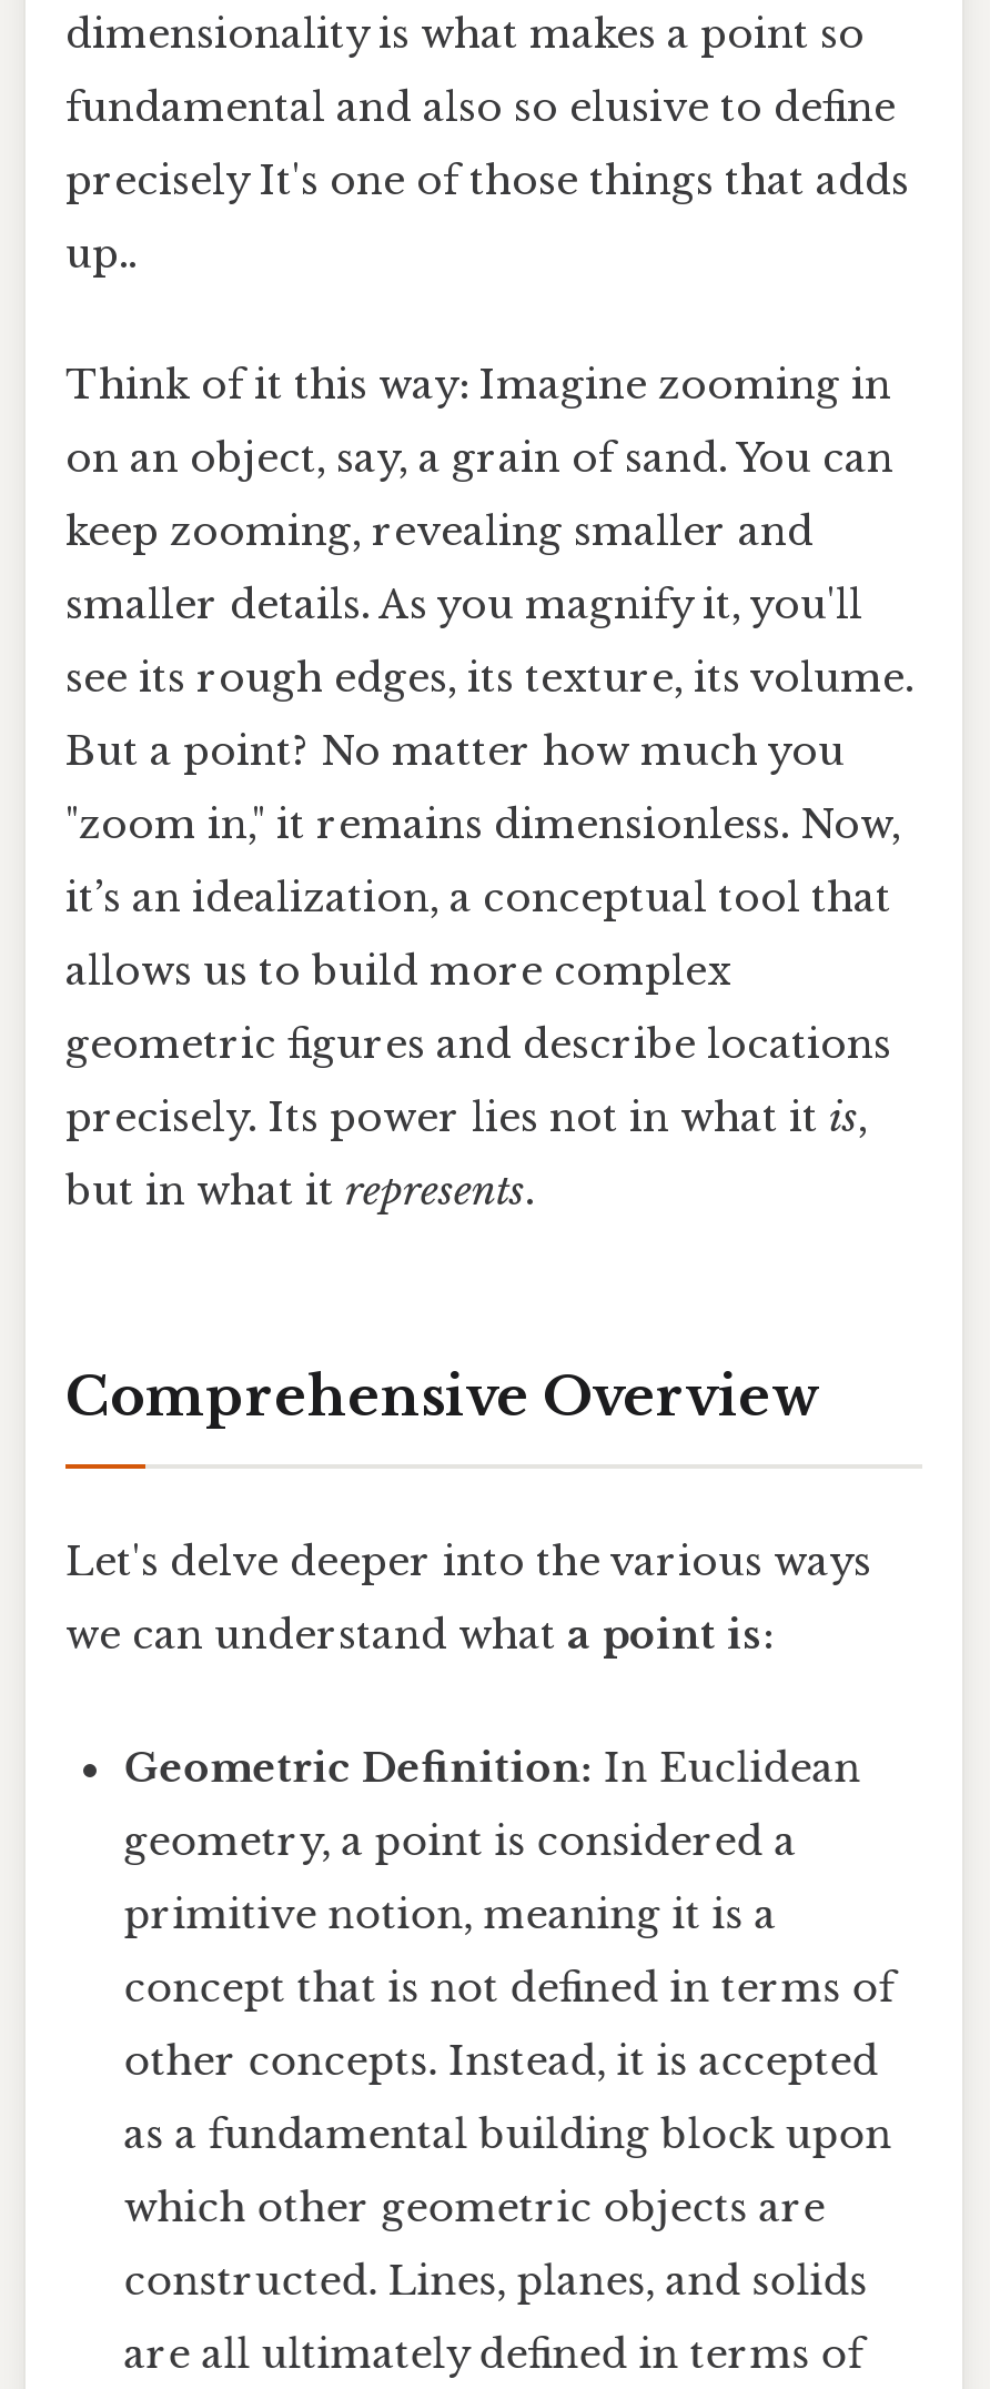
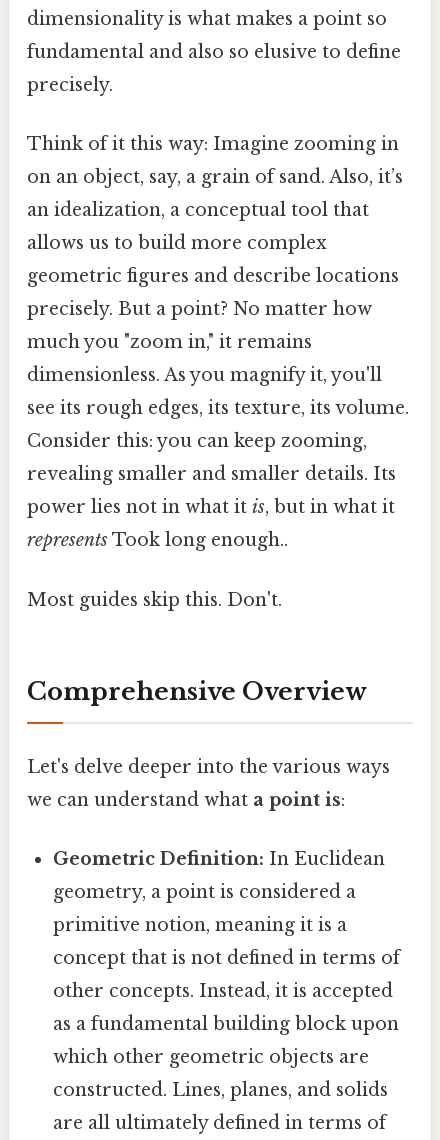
- precisely It's one of those things that adds
- up..
+ precisely.

moved up: Think of it this way: Imagine zooming in

- on an object, say, a grain of sand. You can
- keep zooming, revealing smaller and
- smaller details. As you magnify it, you'll
- But a point? No matter how much you
- "zoom in," it remains dimensionless. Now,
- it’s an idealization, a conceptual tool that
+ on an object, say, a grain of sand. Also, it’s
+ an idealization, a conceptual tool that

moved down: see its rough edges, its texture, its volume.

moved up: allows us to build more complex | geometric figures and describe locations

- precisely. Its power lies not in what it is,
- but in what it represents.
+ precisely. But a point? No matter how
+ much you "zoom in," it remains
+ dimensionless. As you magnify it, you'll
+ Consider this: you can keep zooming,
+ revealing smaller and smaller details. Its
+ power lies not in what it is, but in what it
+ represents Took long enough..
+ Most guides skip this. Don't.
